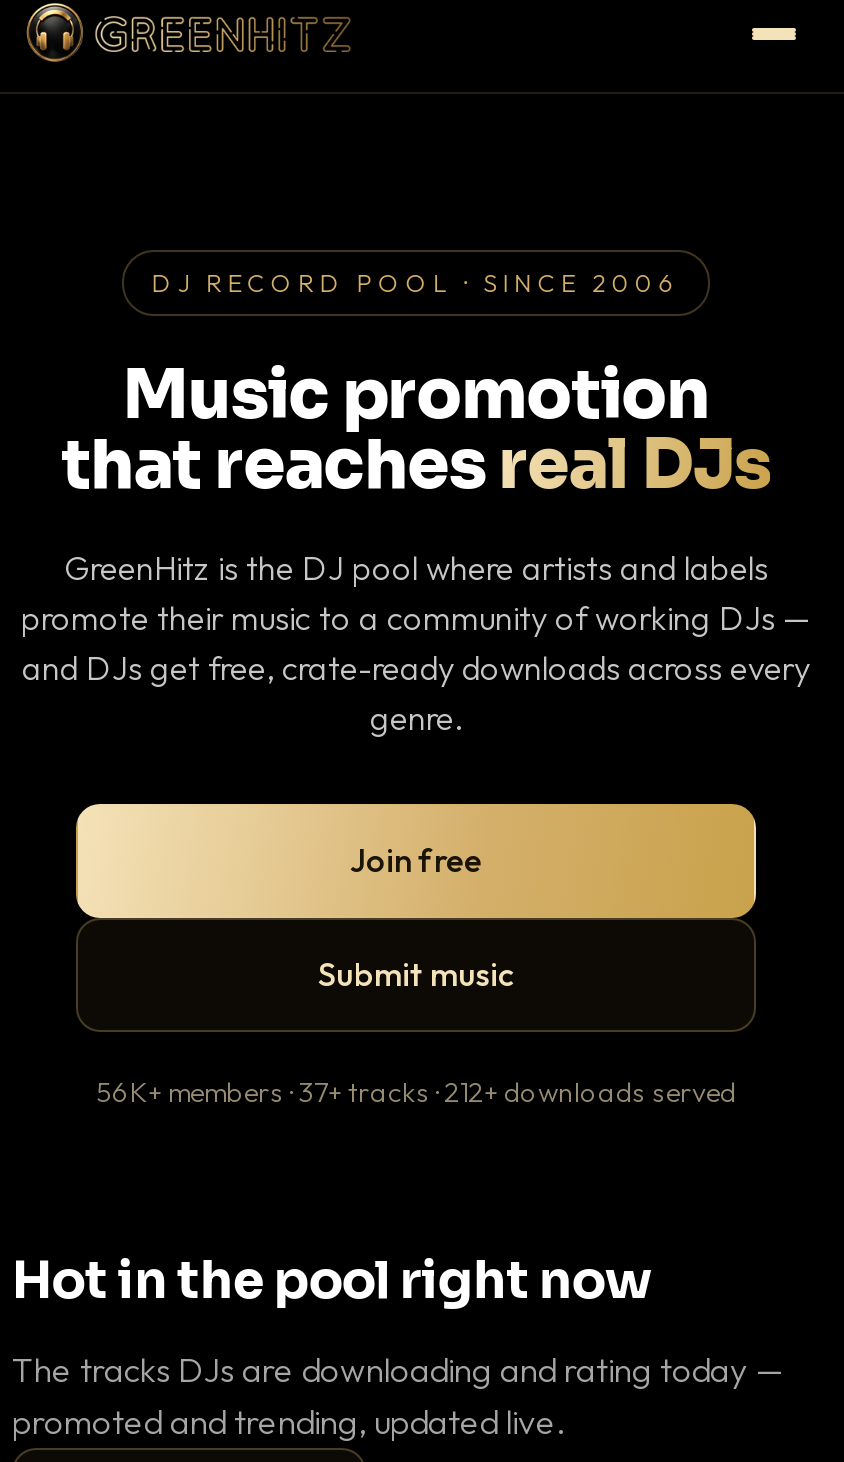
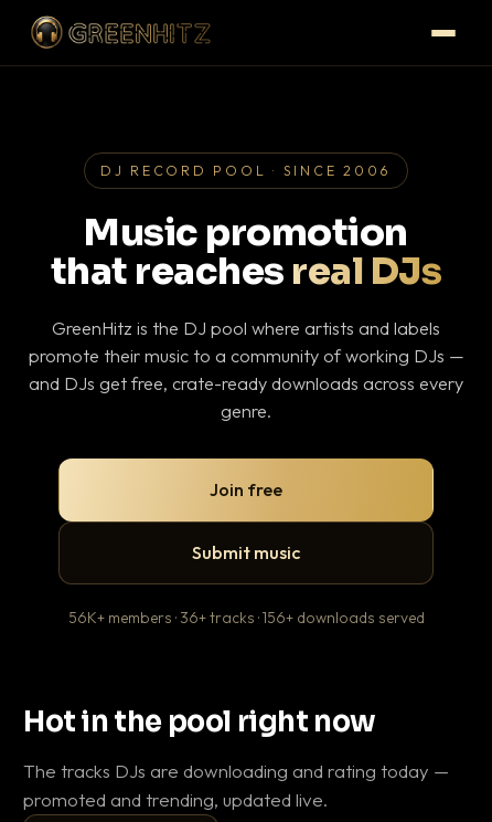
- 56K+ members · 37+ tracks · 212+ downloads served
+ 56K+ members · 36+ tracks · 156+ downloads served
